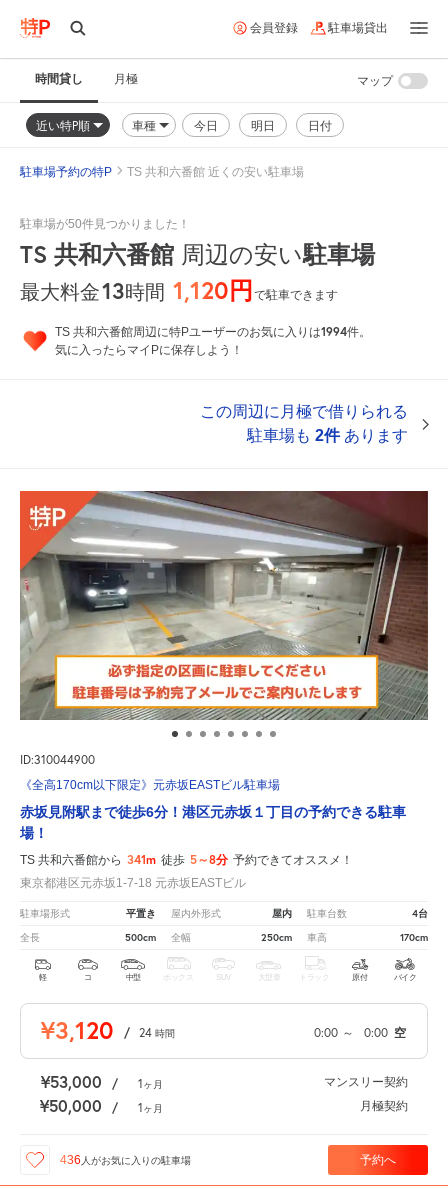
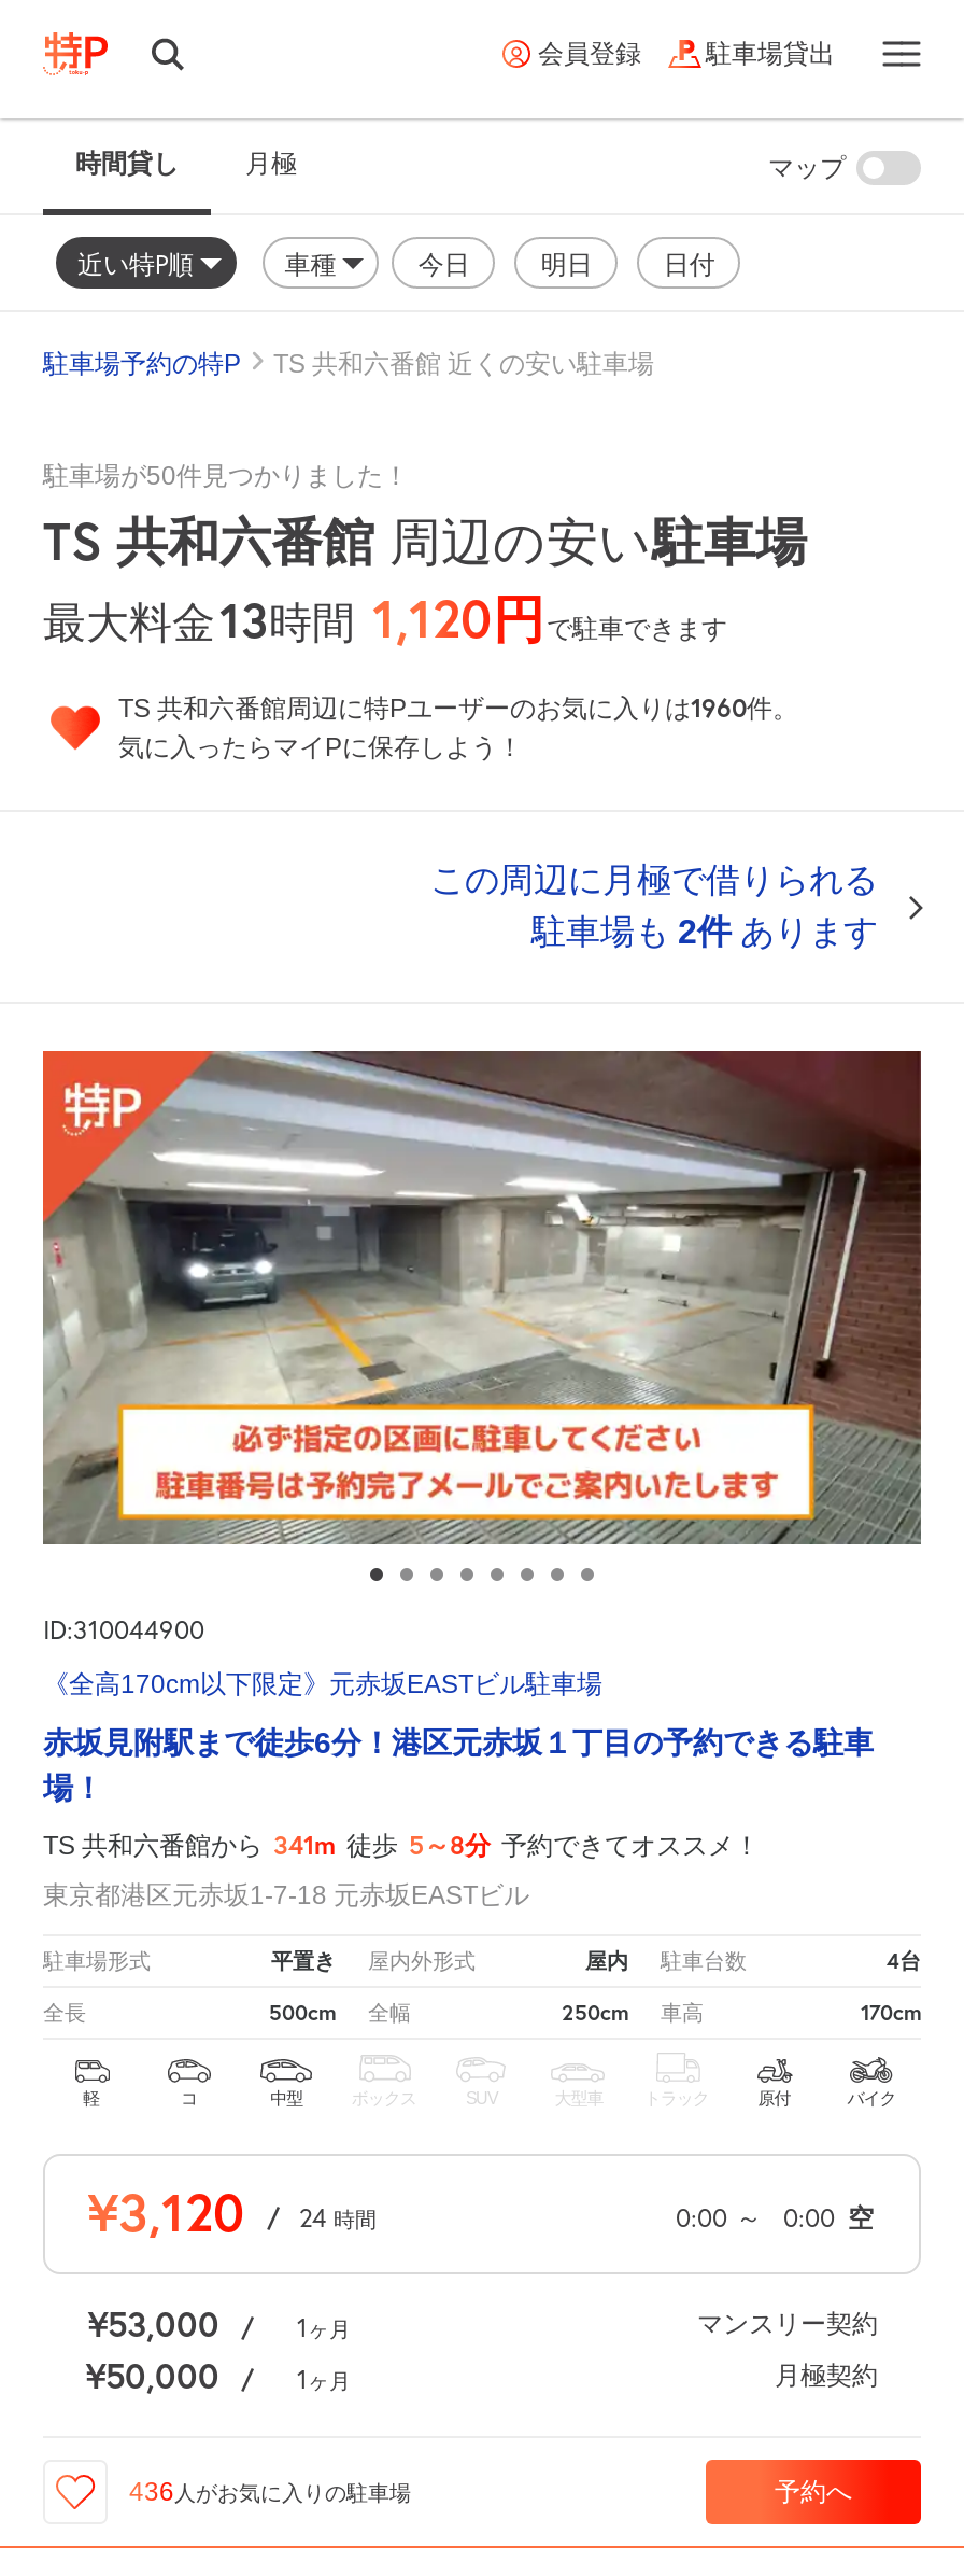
- TS 共和六番館周辺に特Pユーザーのお気に入りは1994件。
+ TS 共和六番館周辺に特Pユーザーのお気に入りは1960件。
